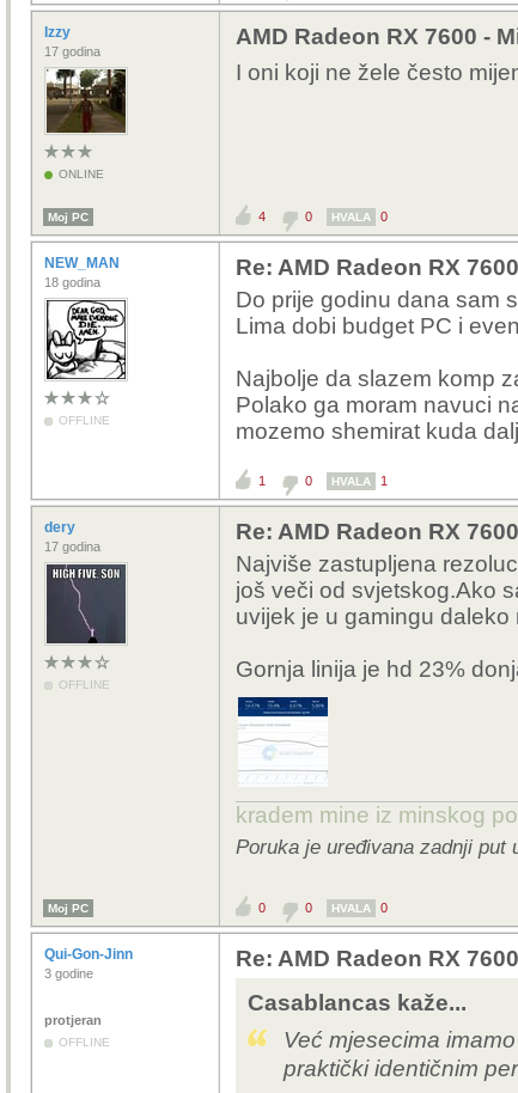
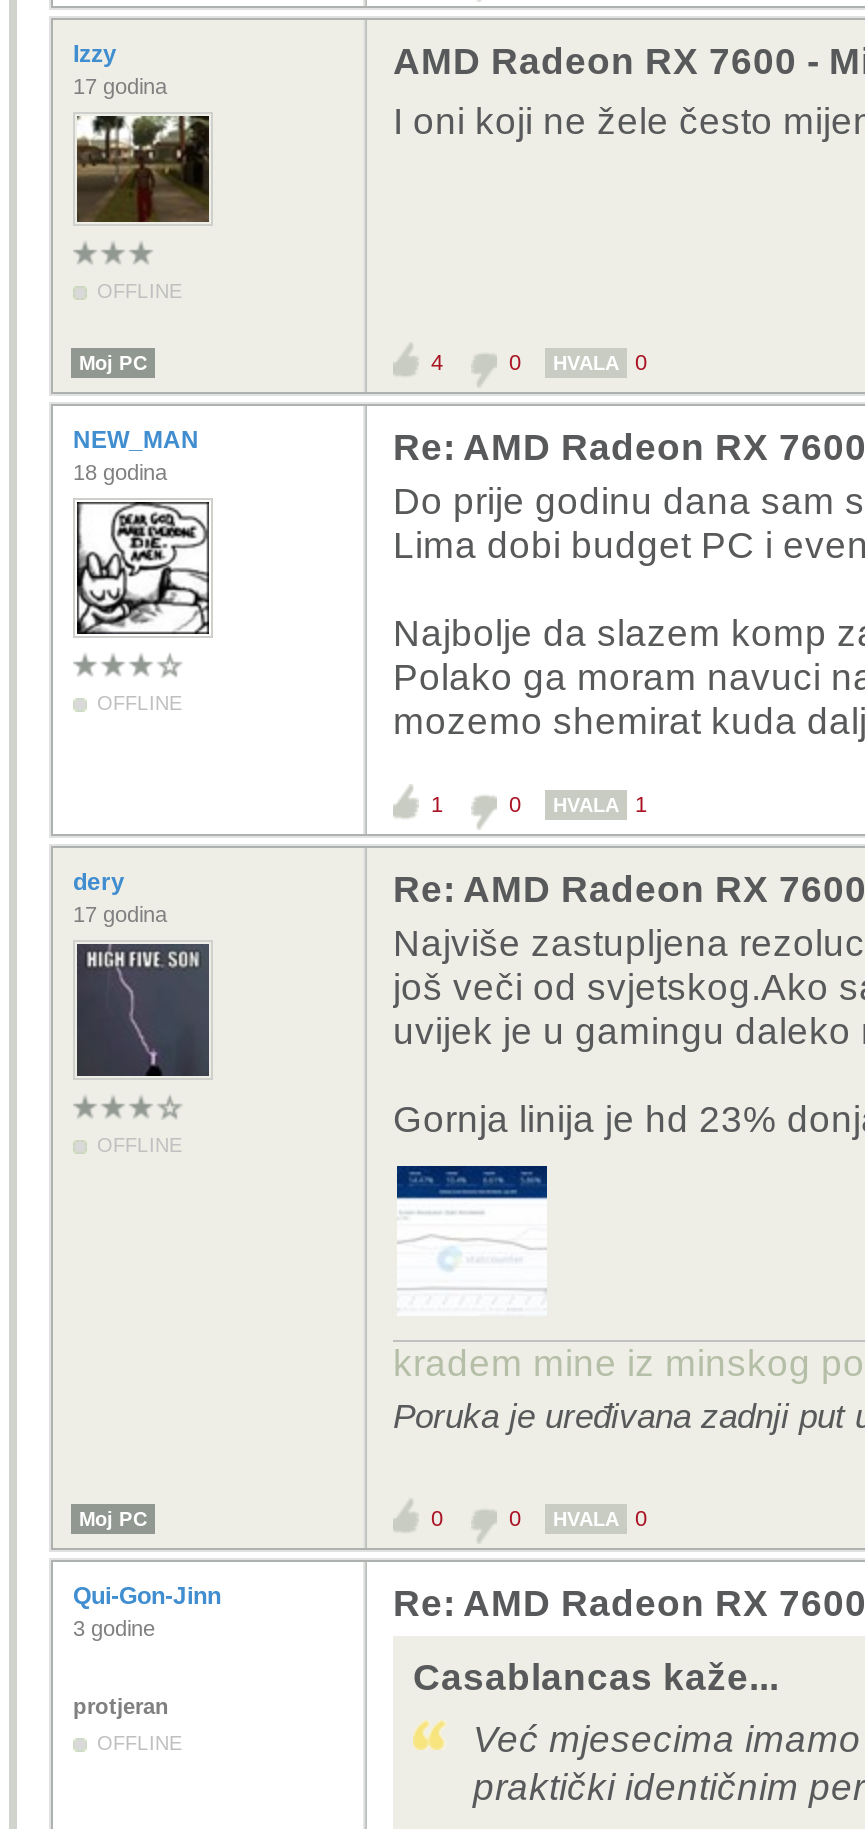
- ONLINE
+ OFFLINE
